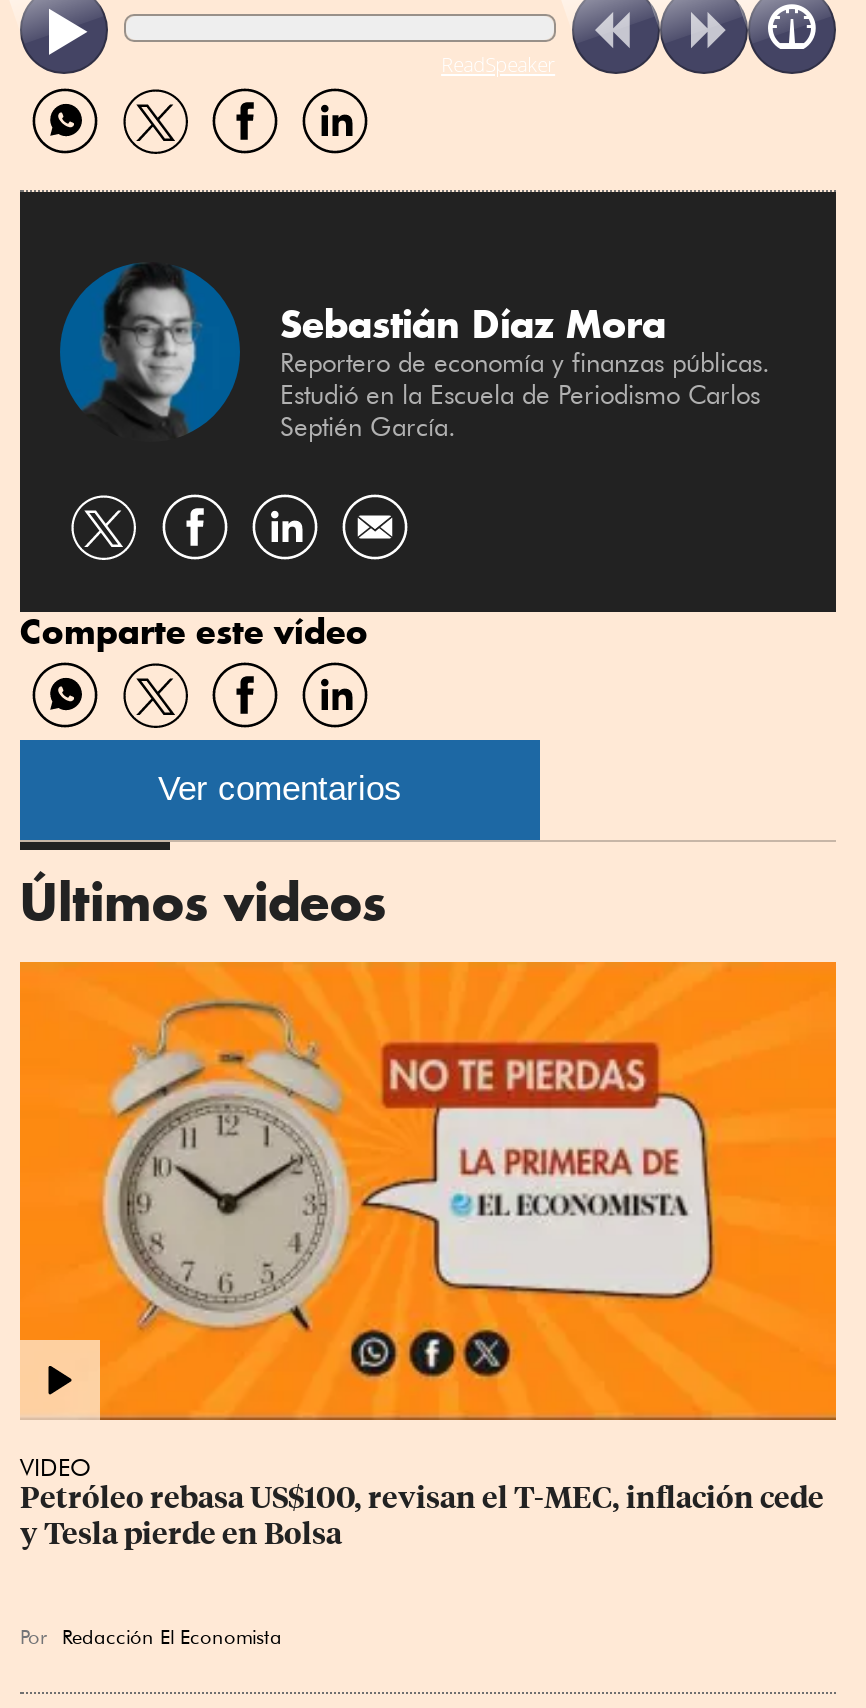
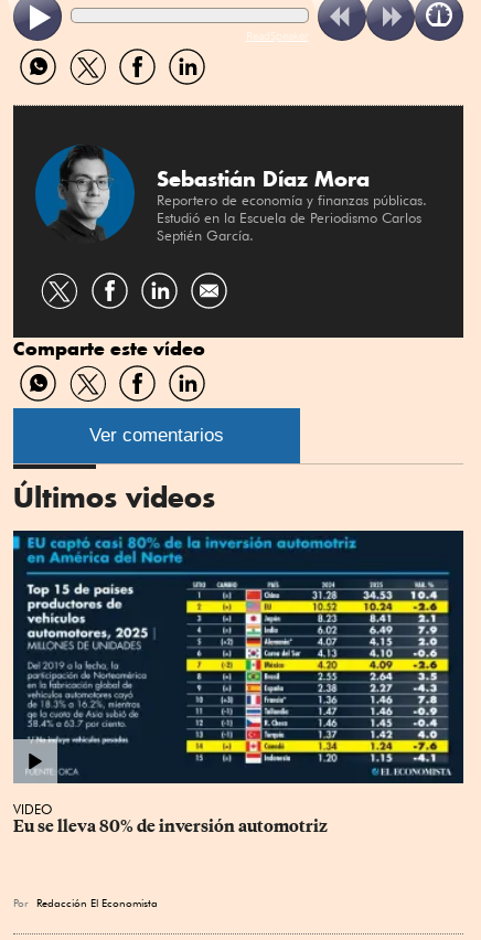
- [image]
- Petróleo rebasa US$100, revisan el T-MEC, inflación cede
- y Tesla pierde en Bolsa
+ [image]
+ Eu se lleva 80% de inversión automotriz
